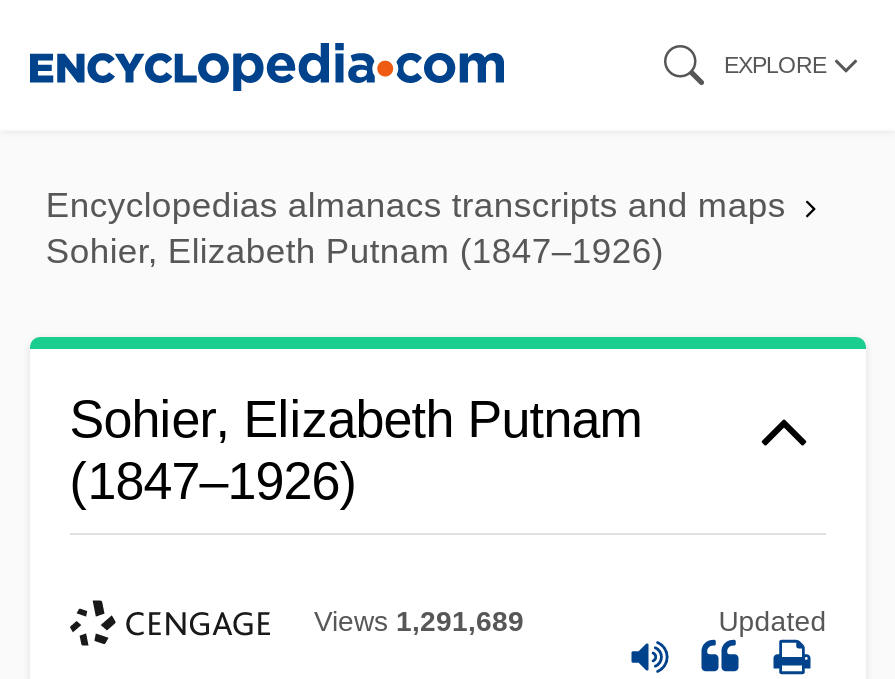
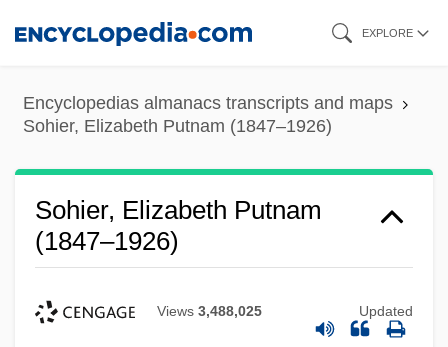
- Views 1,291,689
+ Views 3,488,025
